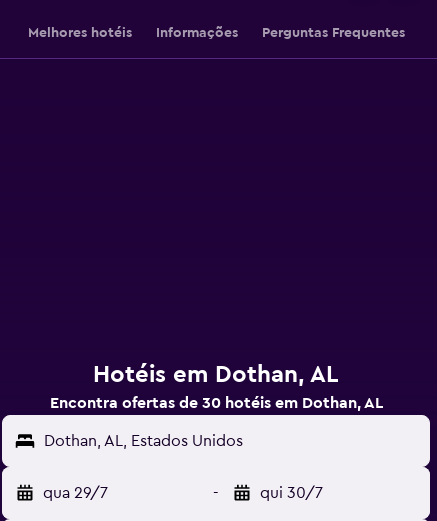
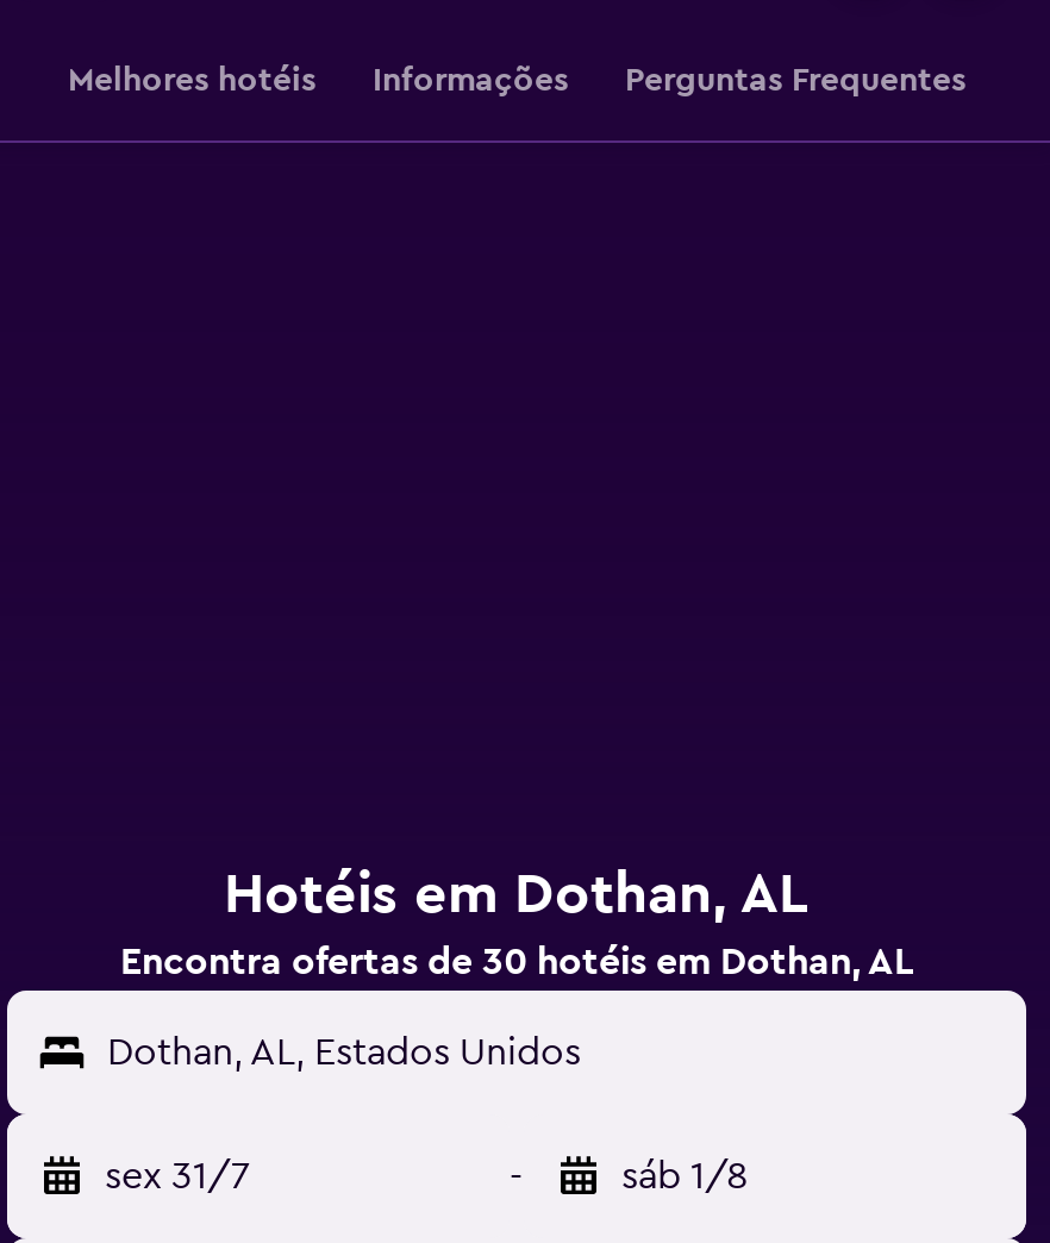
- qua 29/7
+ sex 31/7

- qui 30/7
+ sáb 1/8
